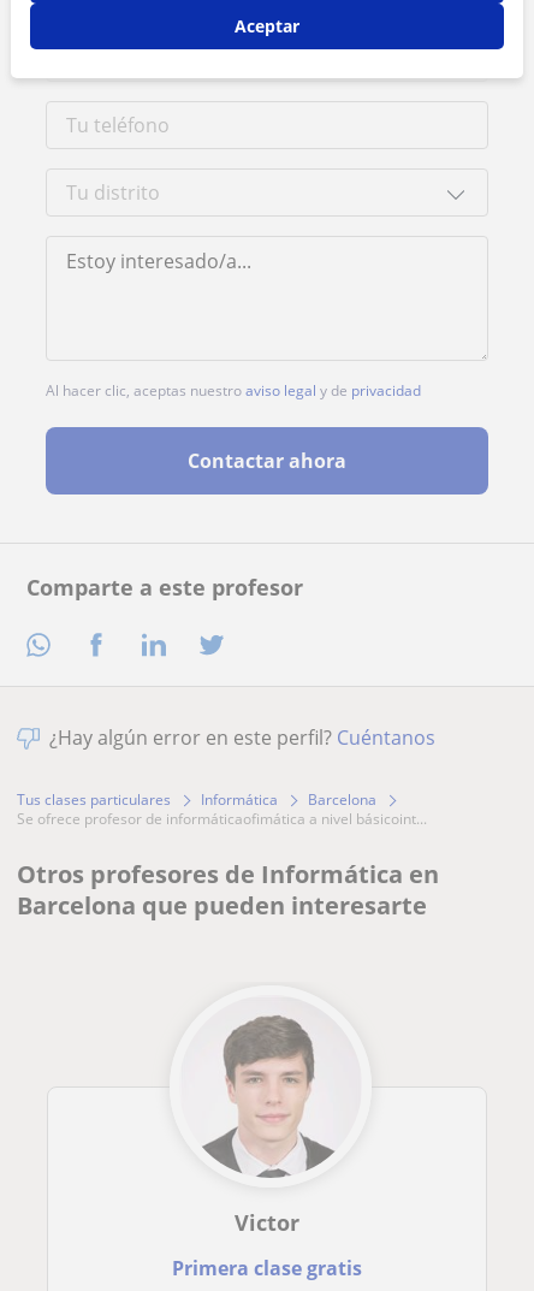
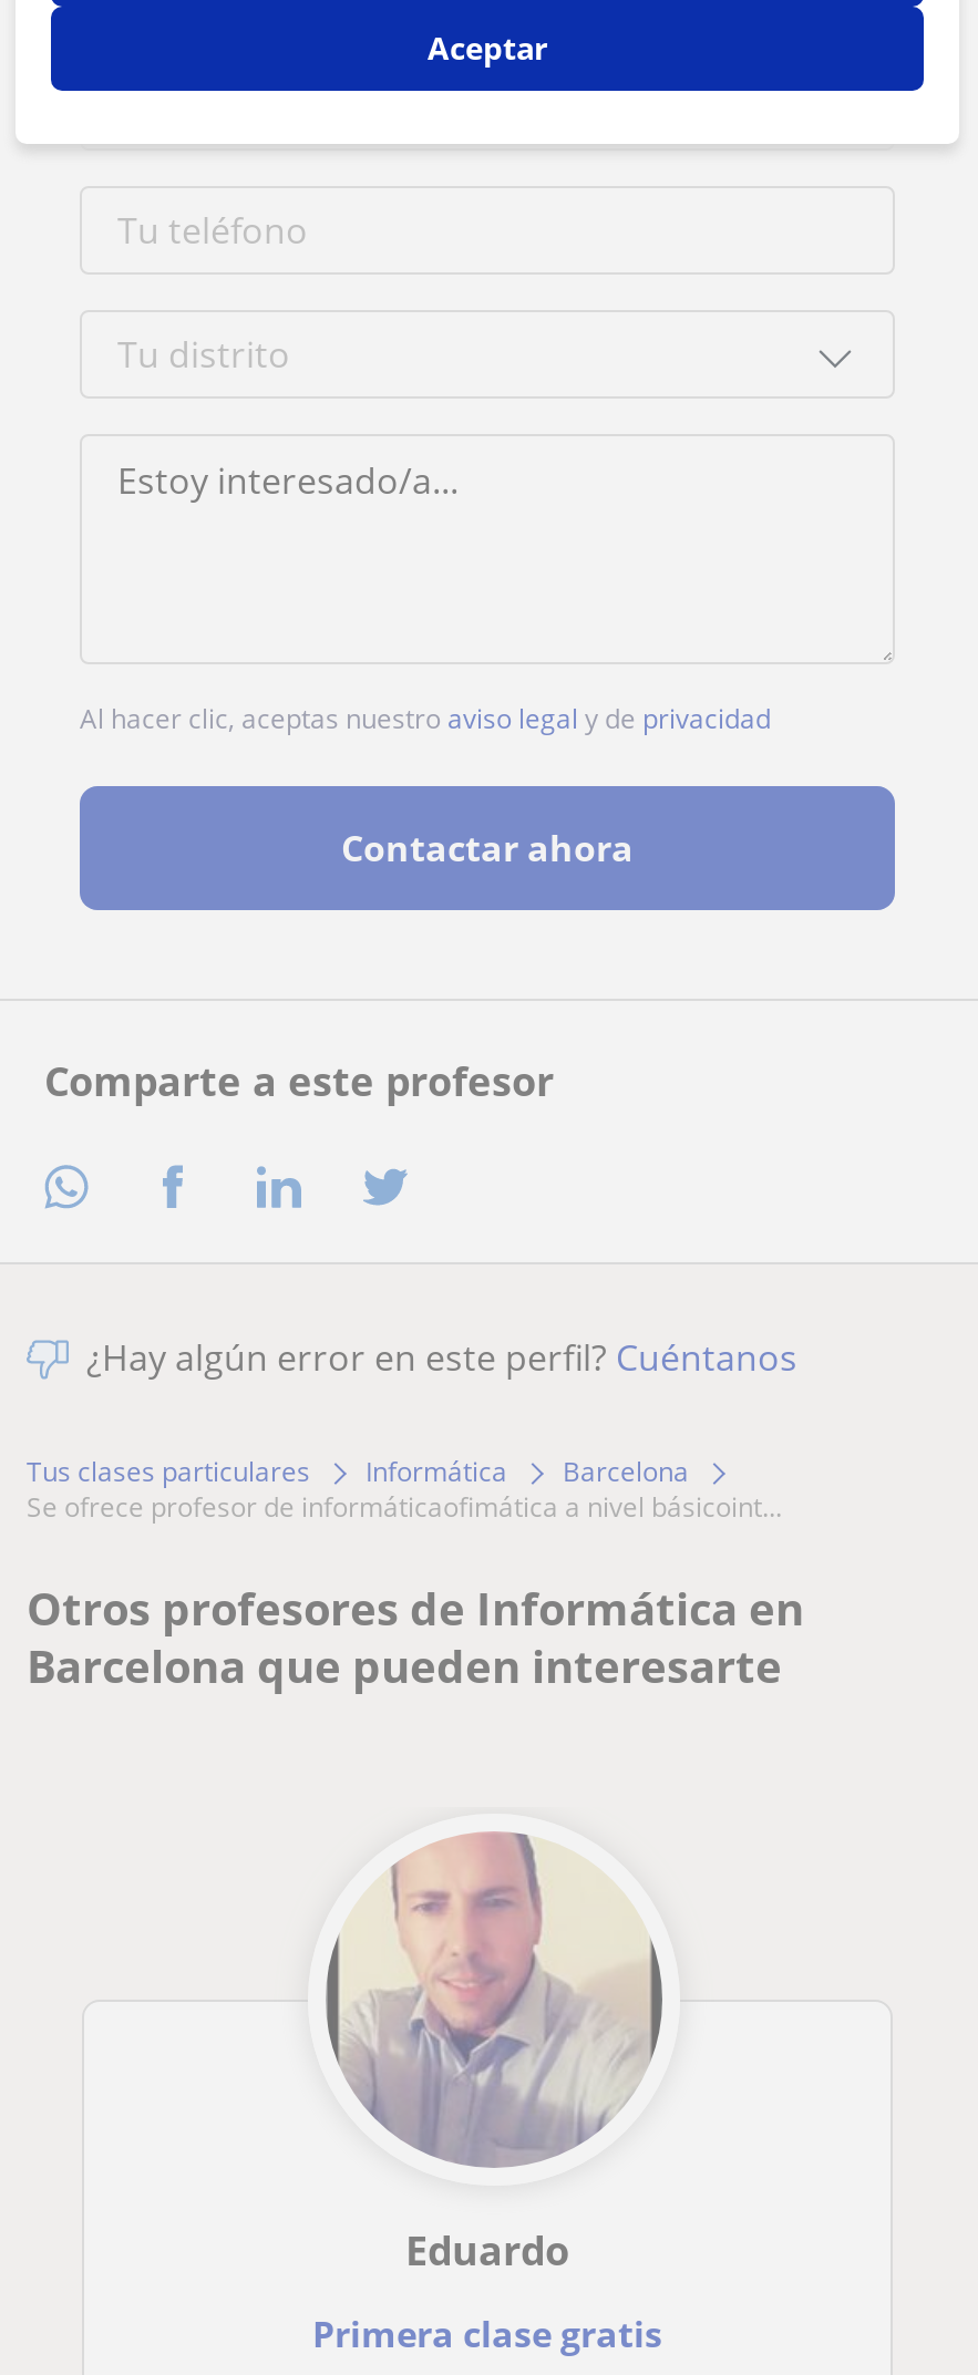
- [image]
- Victor
+ [image]
+ Eduardo
